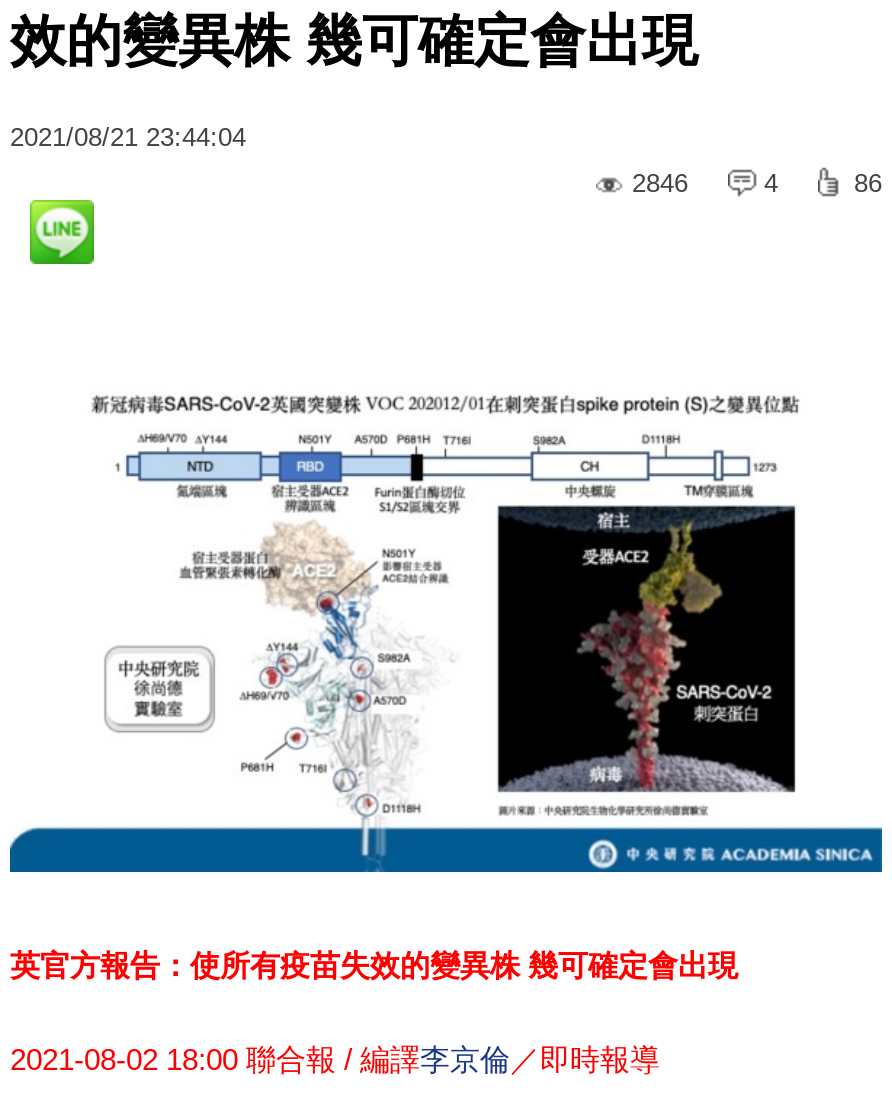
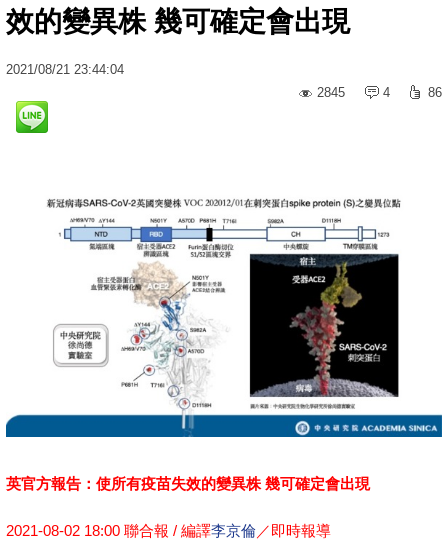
- 2846
+ 2845
